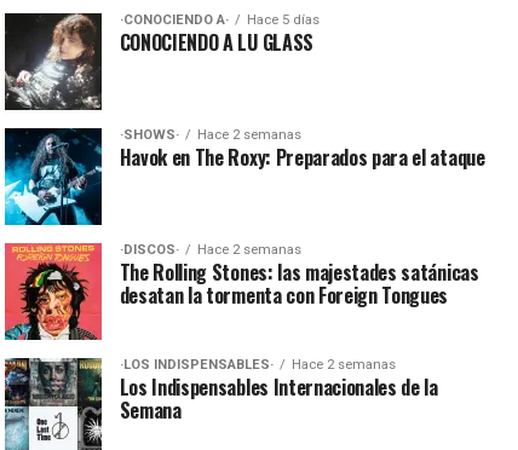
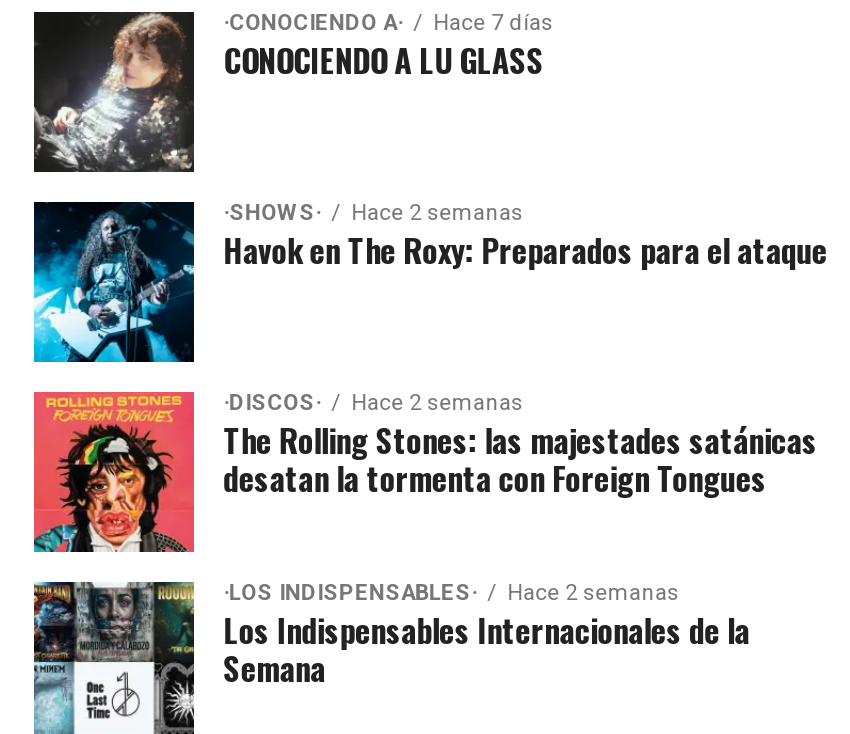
- ·CONOCIENDO A· Hace 5 días
+ ·CONOCIENDO A· Hace 7 días
